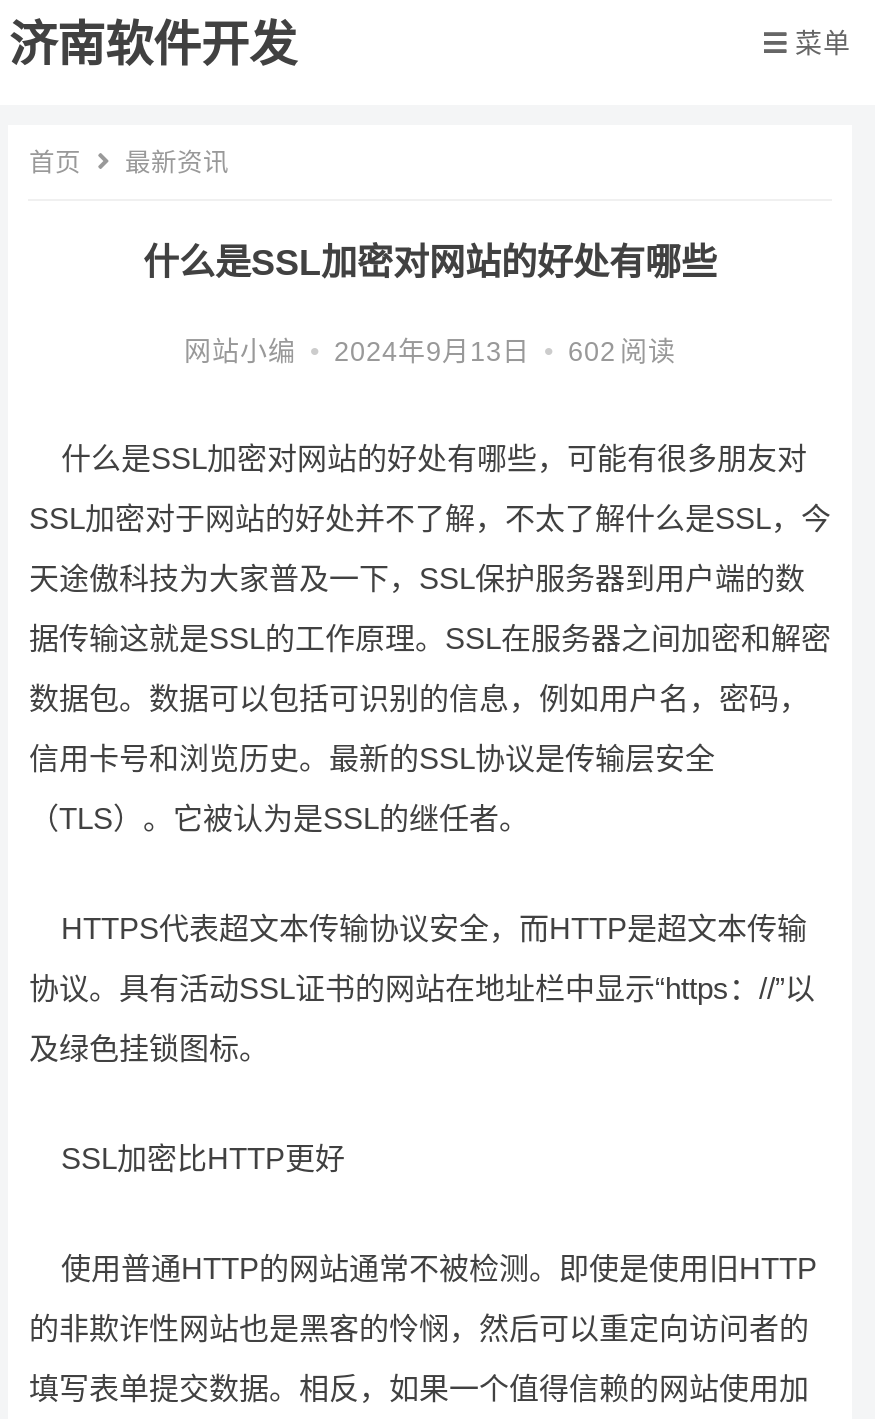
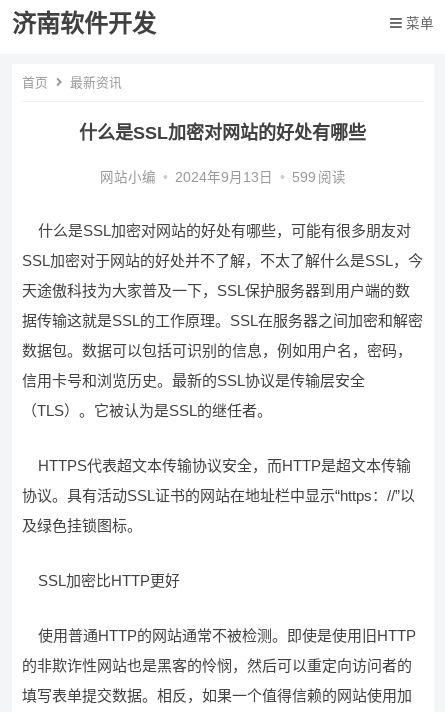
- 网站小编 • 2024年9月13日 • 602 阅读
+ 网站小编 • 2024年9月13日 • 599 阅读
